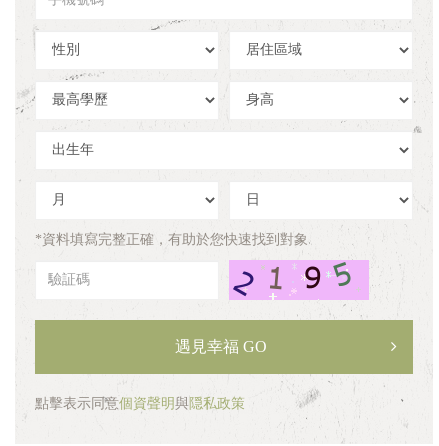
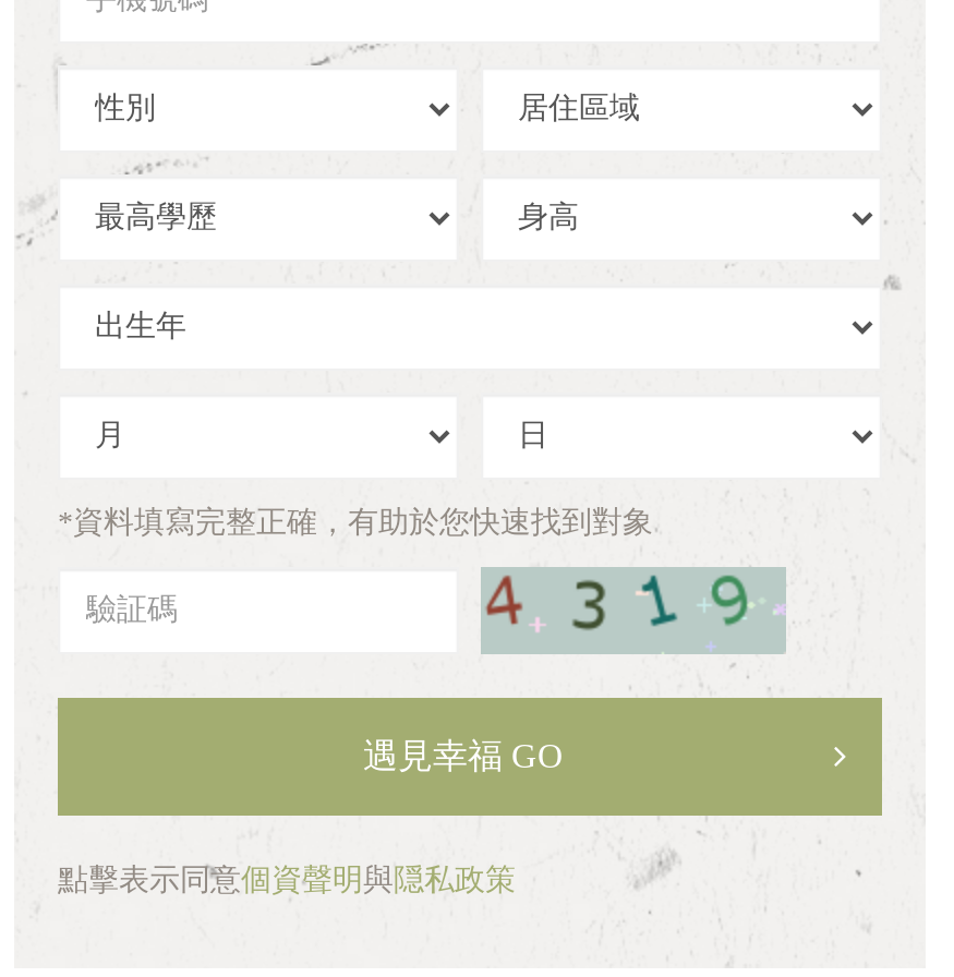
- [image]
+ [image]
